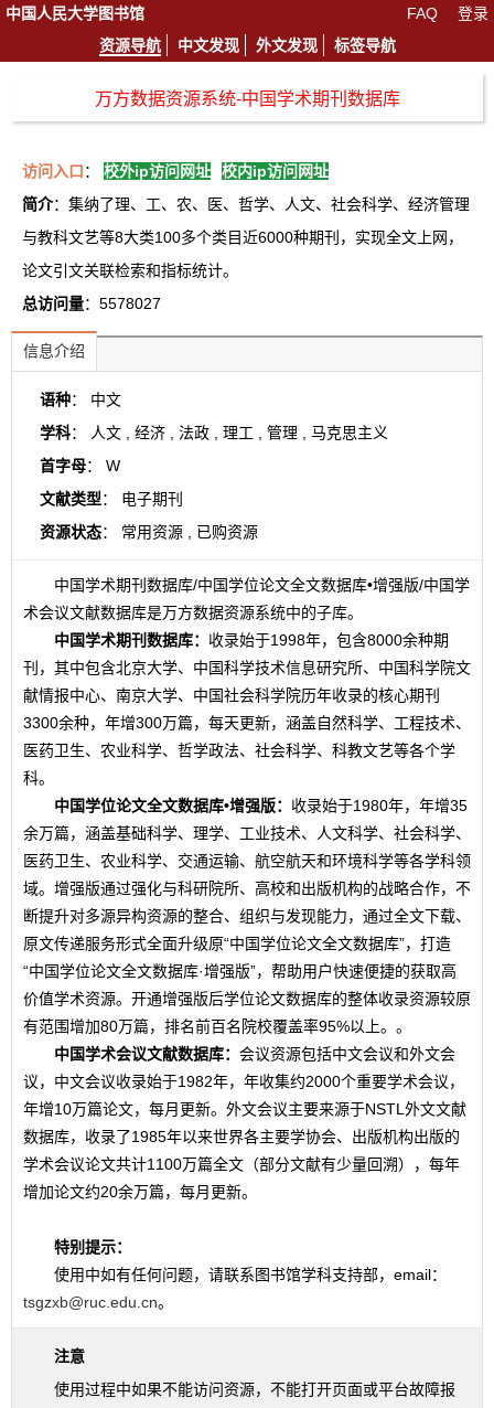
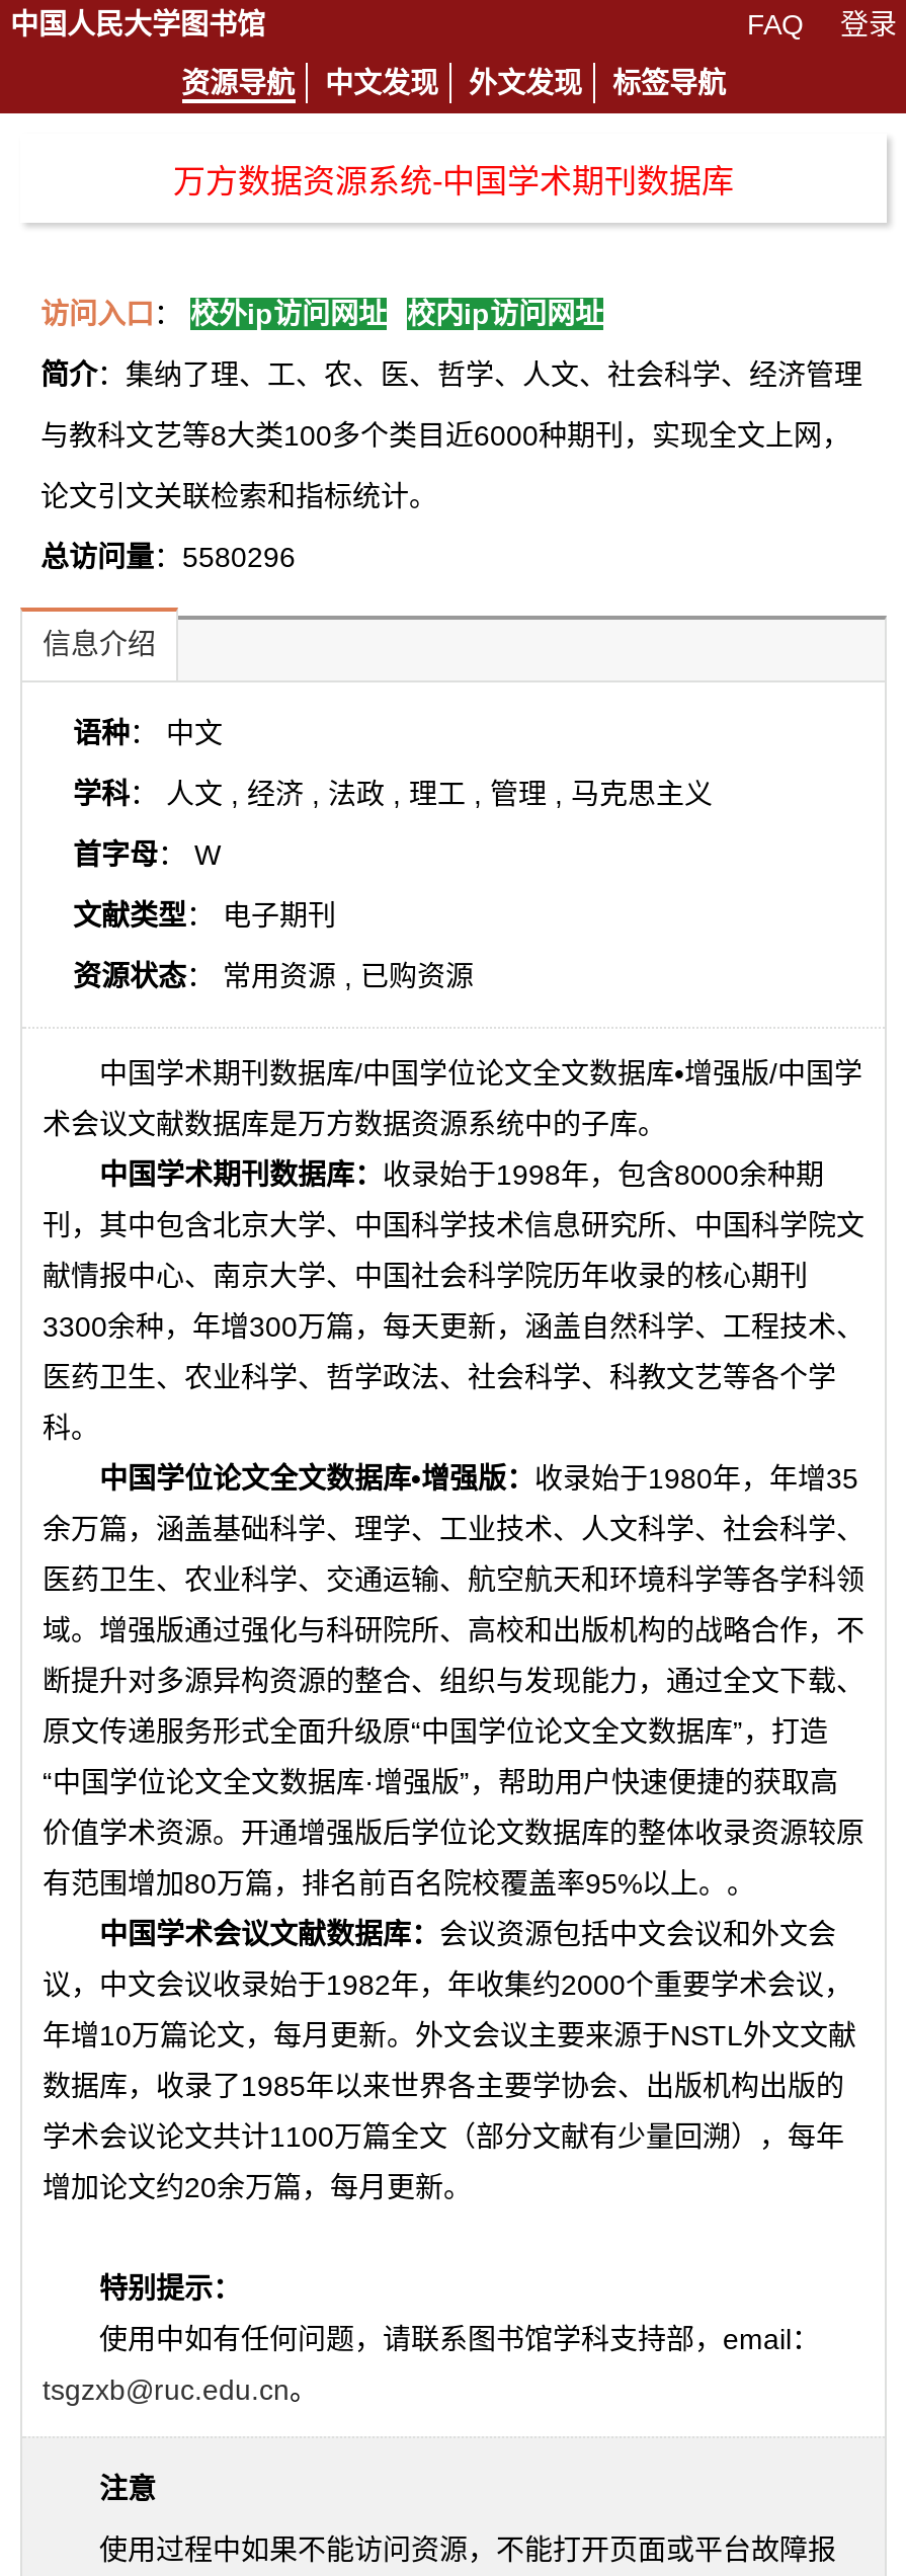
- 总访问量：5578027
+ 总访问量：5580296
